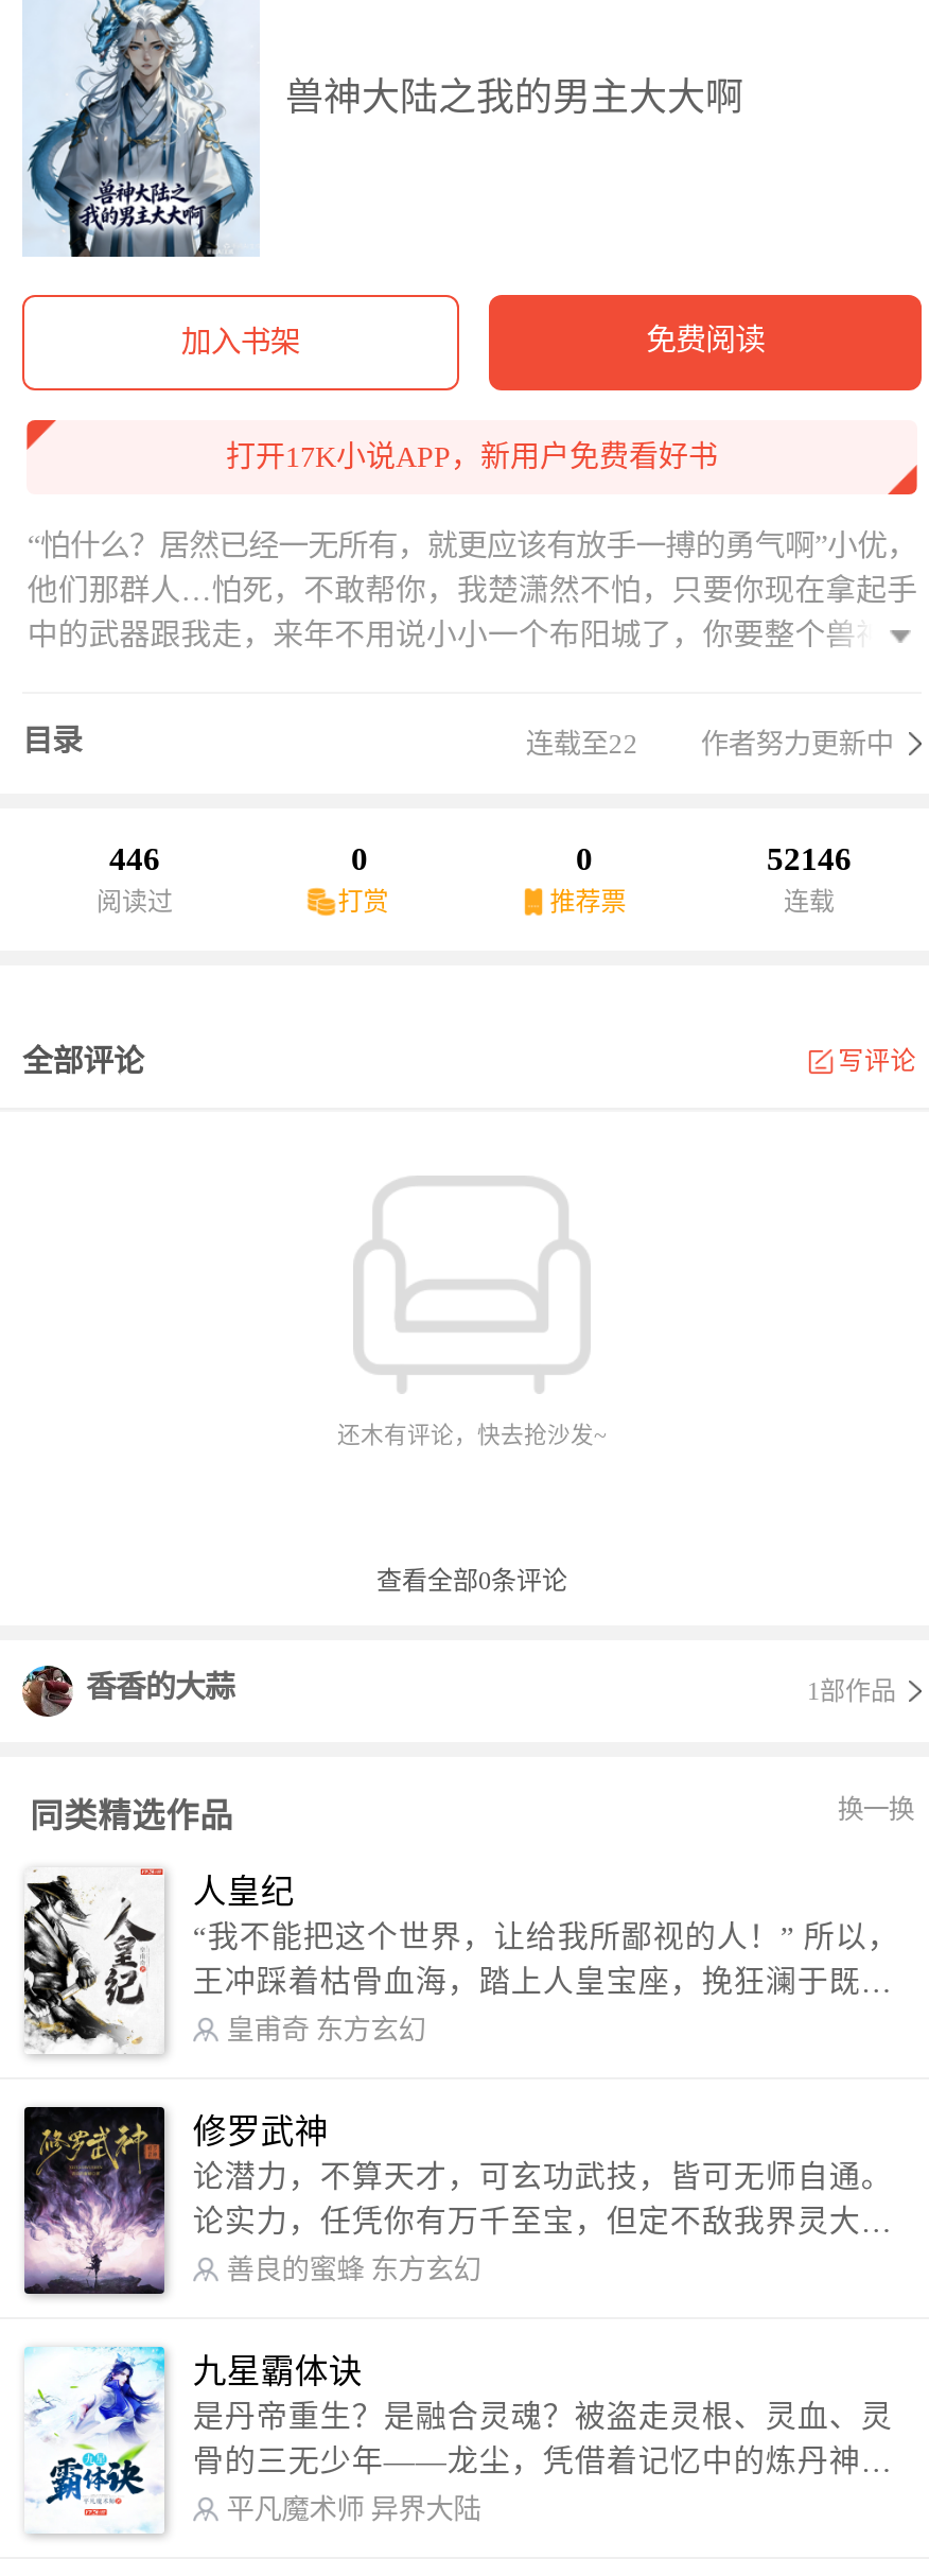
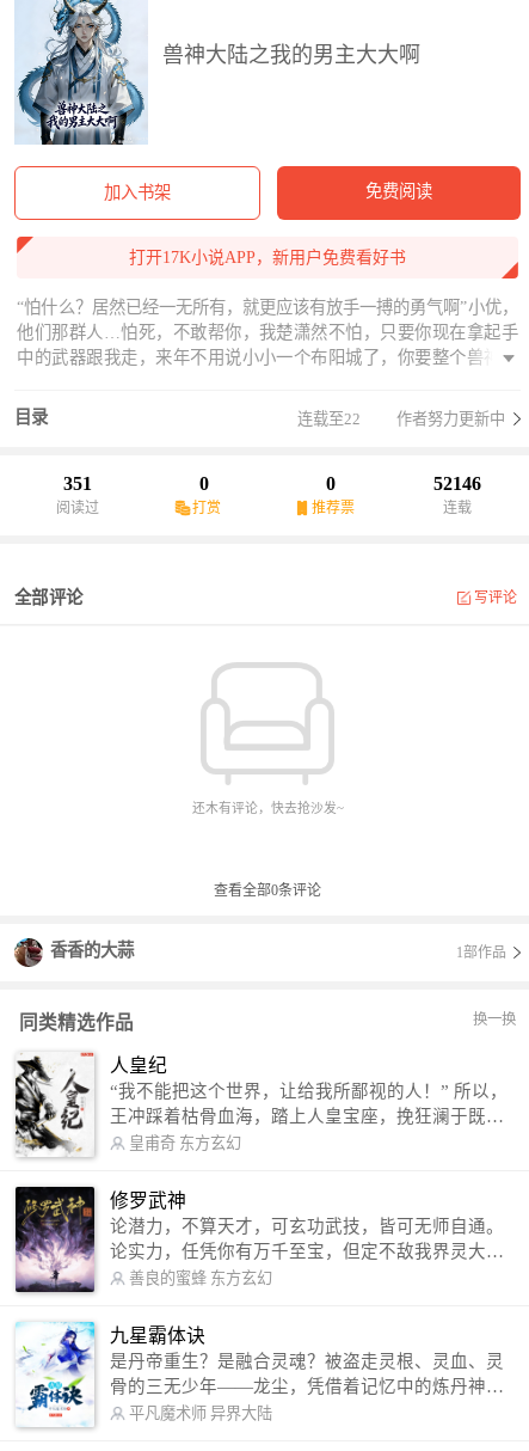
- 446
+ 351
